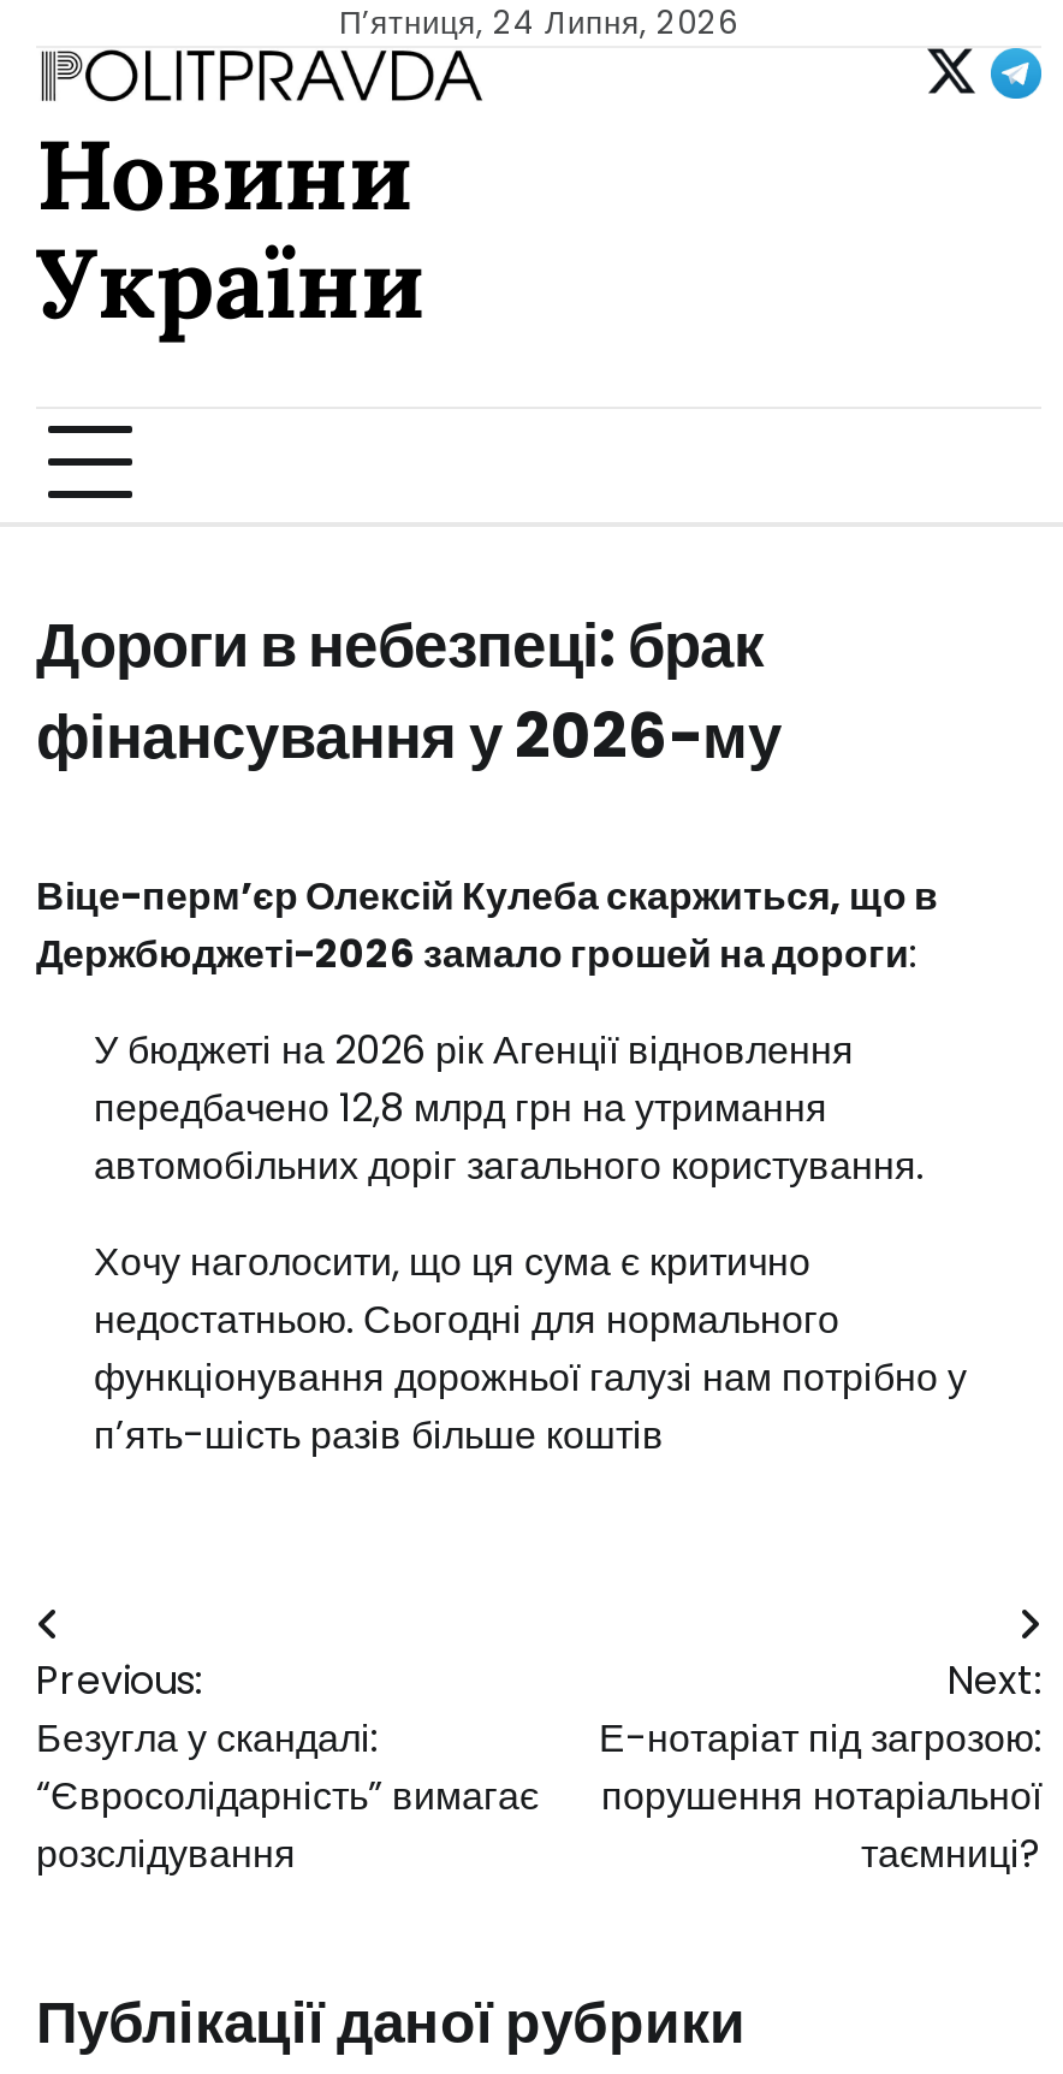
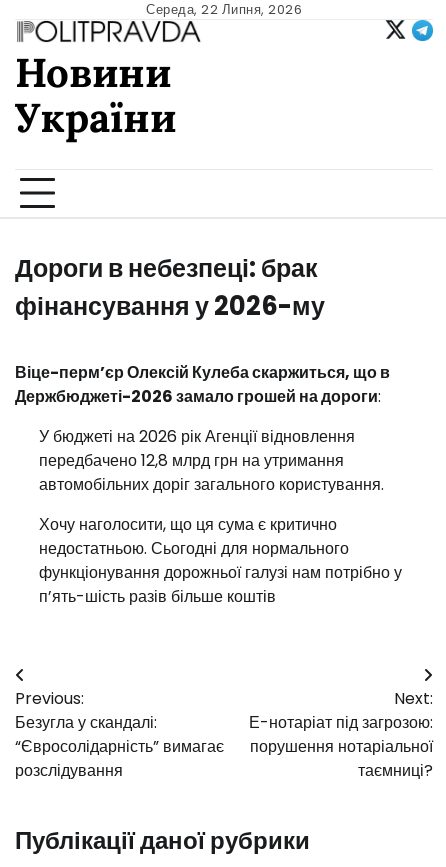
- П’ятниця, 24 Липня, 2026
+ Середа, 22 Липня, 2026
